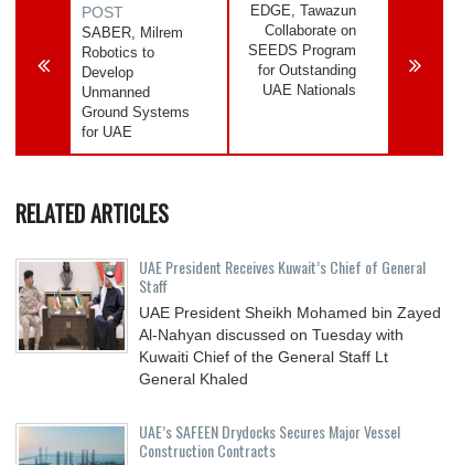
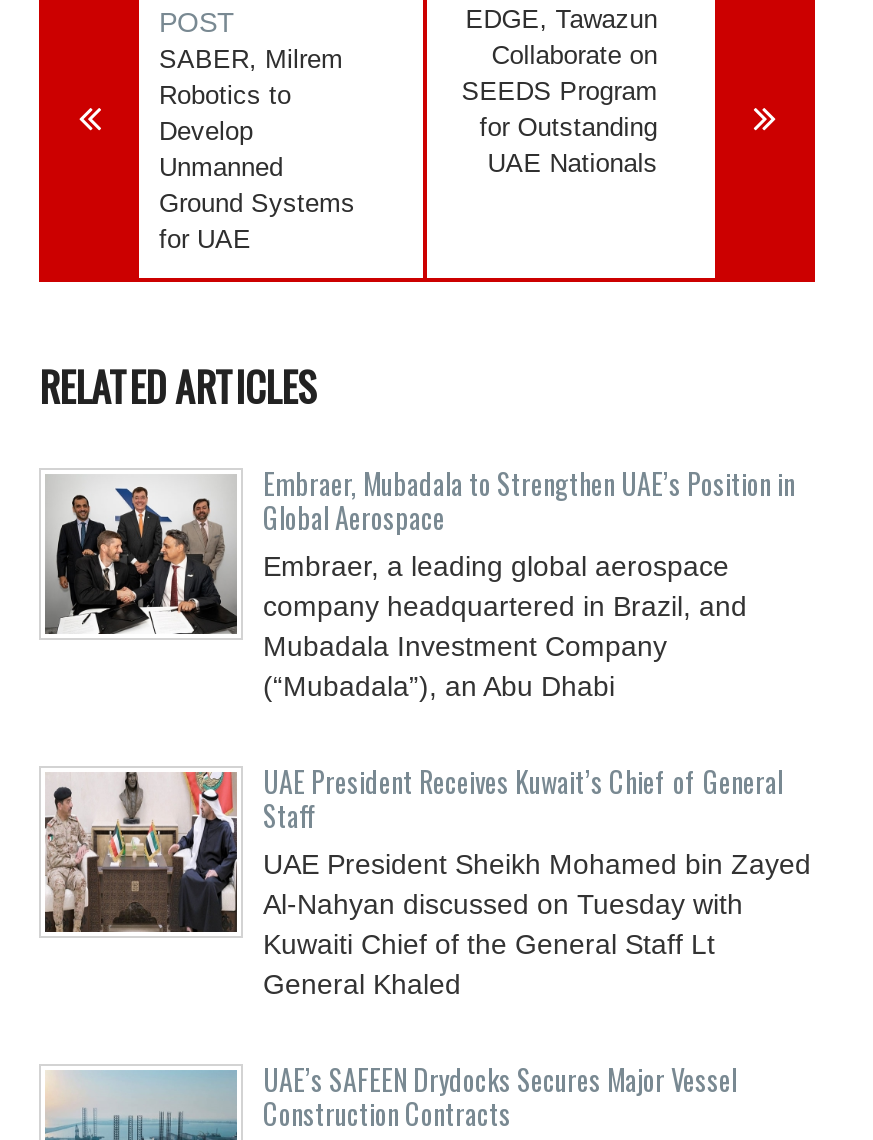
+ [image]
+ Embraer, Mubadala to Strengthen UAE’s Position in
+ Global Aerospace
+ Embraer, a leading global aerospace
+ company headquartered in Brazil, and
+ Mubadala Investment Company
+ (“Mubadala”), an Abu Dhabi
